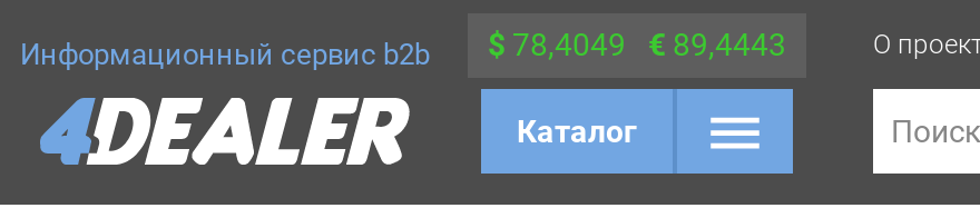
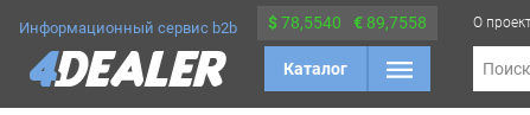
- $78,4049
+ $78,5540

- €89,4443
+ €89,7558
